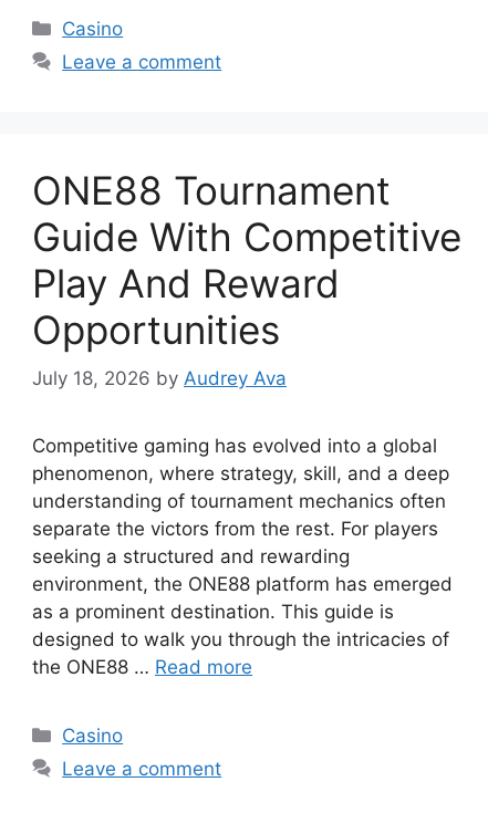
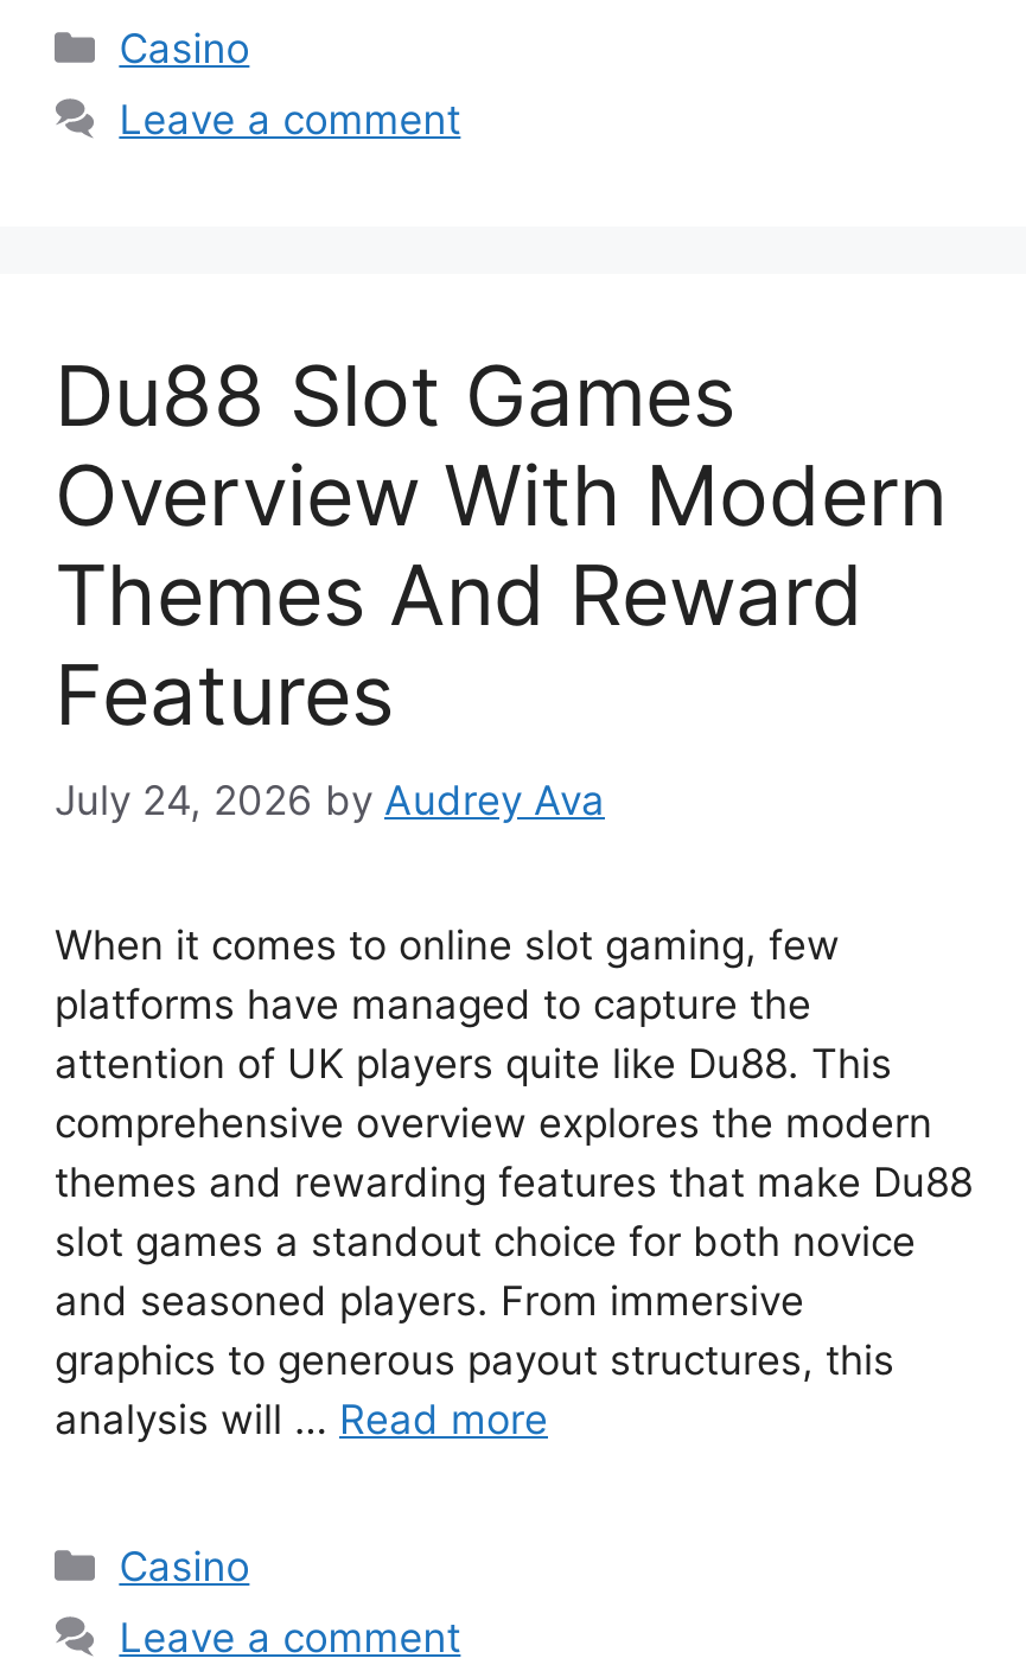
- ONE88 Tournament
- Guide With Competitive
- Play And Reward
- Opportunities
- July 18, 2026 by Audrey Ava
+ Du88 Slot Games
+ Overview With Modern
+ Themes And Reward
+ Features
+ July 24, 2026 by Audrey Ava

- Competitive gaming has evolved into a global
- phenomenon, where strategy, skill, and a deep
- understanding of tournament mechanics often
- separate the victors from the rest. For players
- seeking a structured and rewarding
- environment, the ONE88 platform has emerged
- as a prominent destination. This guide is
- designed to walk you through the intricacies of
- the ONE88 … Read more
+ When it comes to online slot gaming, few
+ platforms have managed to capture the
+ attention of UK players quite like Du88. This
+ comprehensive overview explores the modern
+ themes and rewarding features that make Du88
+ slot games a standout choice for both novice
+ and seasoned players. From immersive
+ graphics to generous payout structures, this
+ analysis will … Read more
